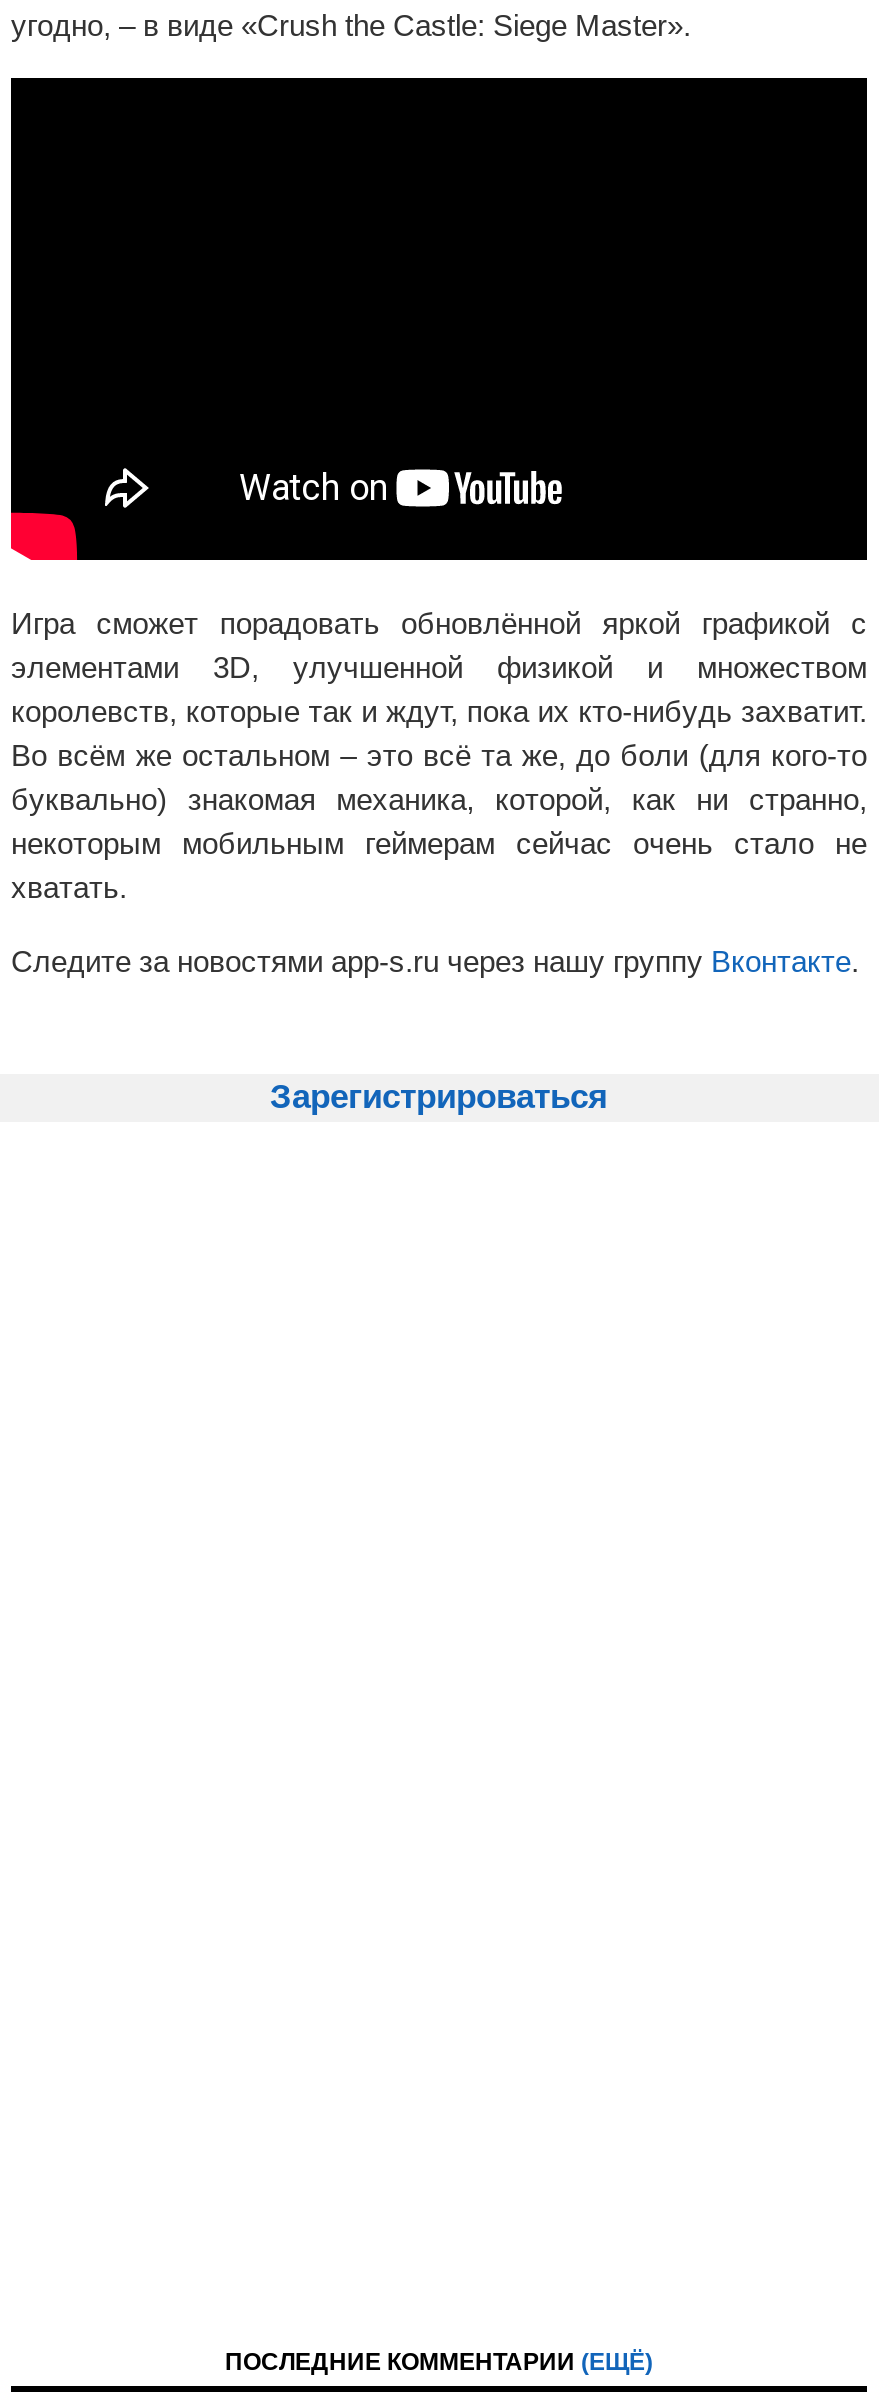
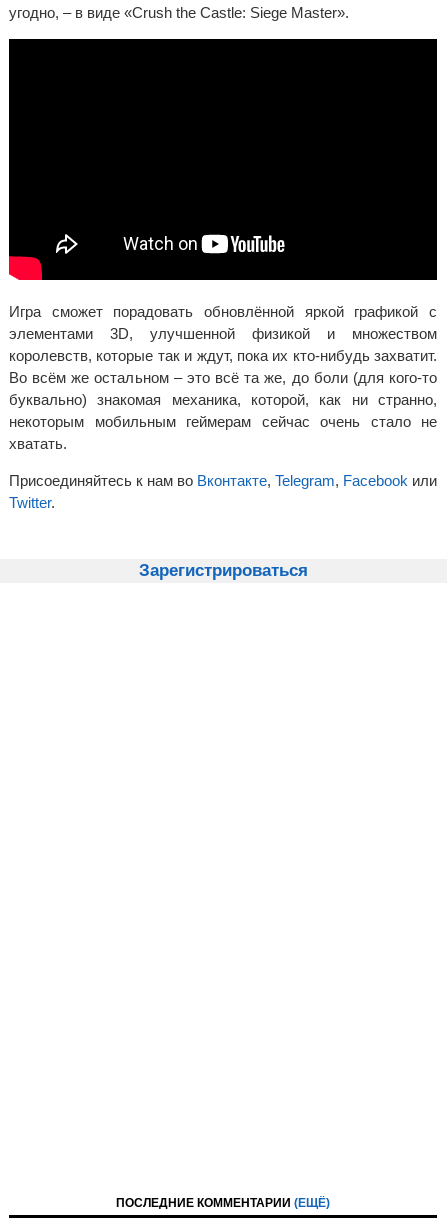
- Следите за новостями app-s.ru через нашу группу Вконтакте.
+ Присоединяйтесь к нам во Вконтакте, Telegram, Facebook или
+ Twitter.
